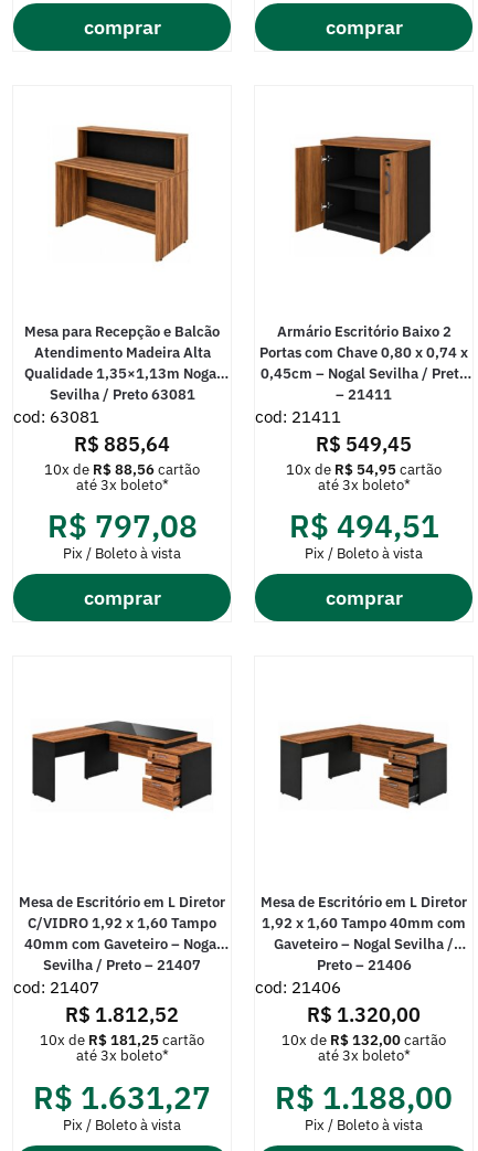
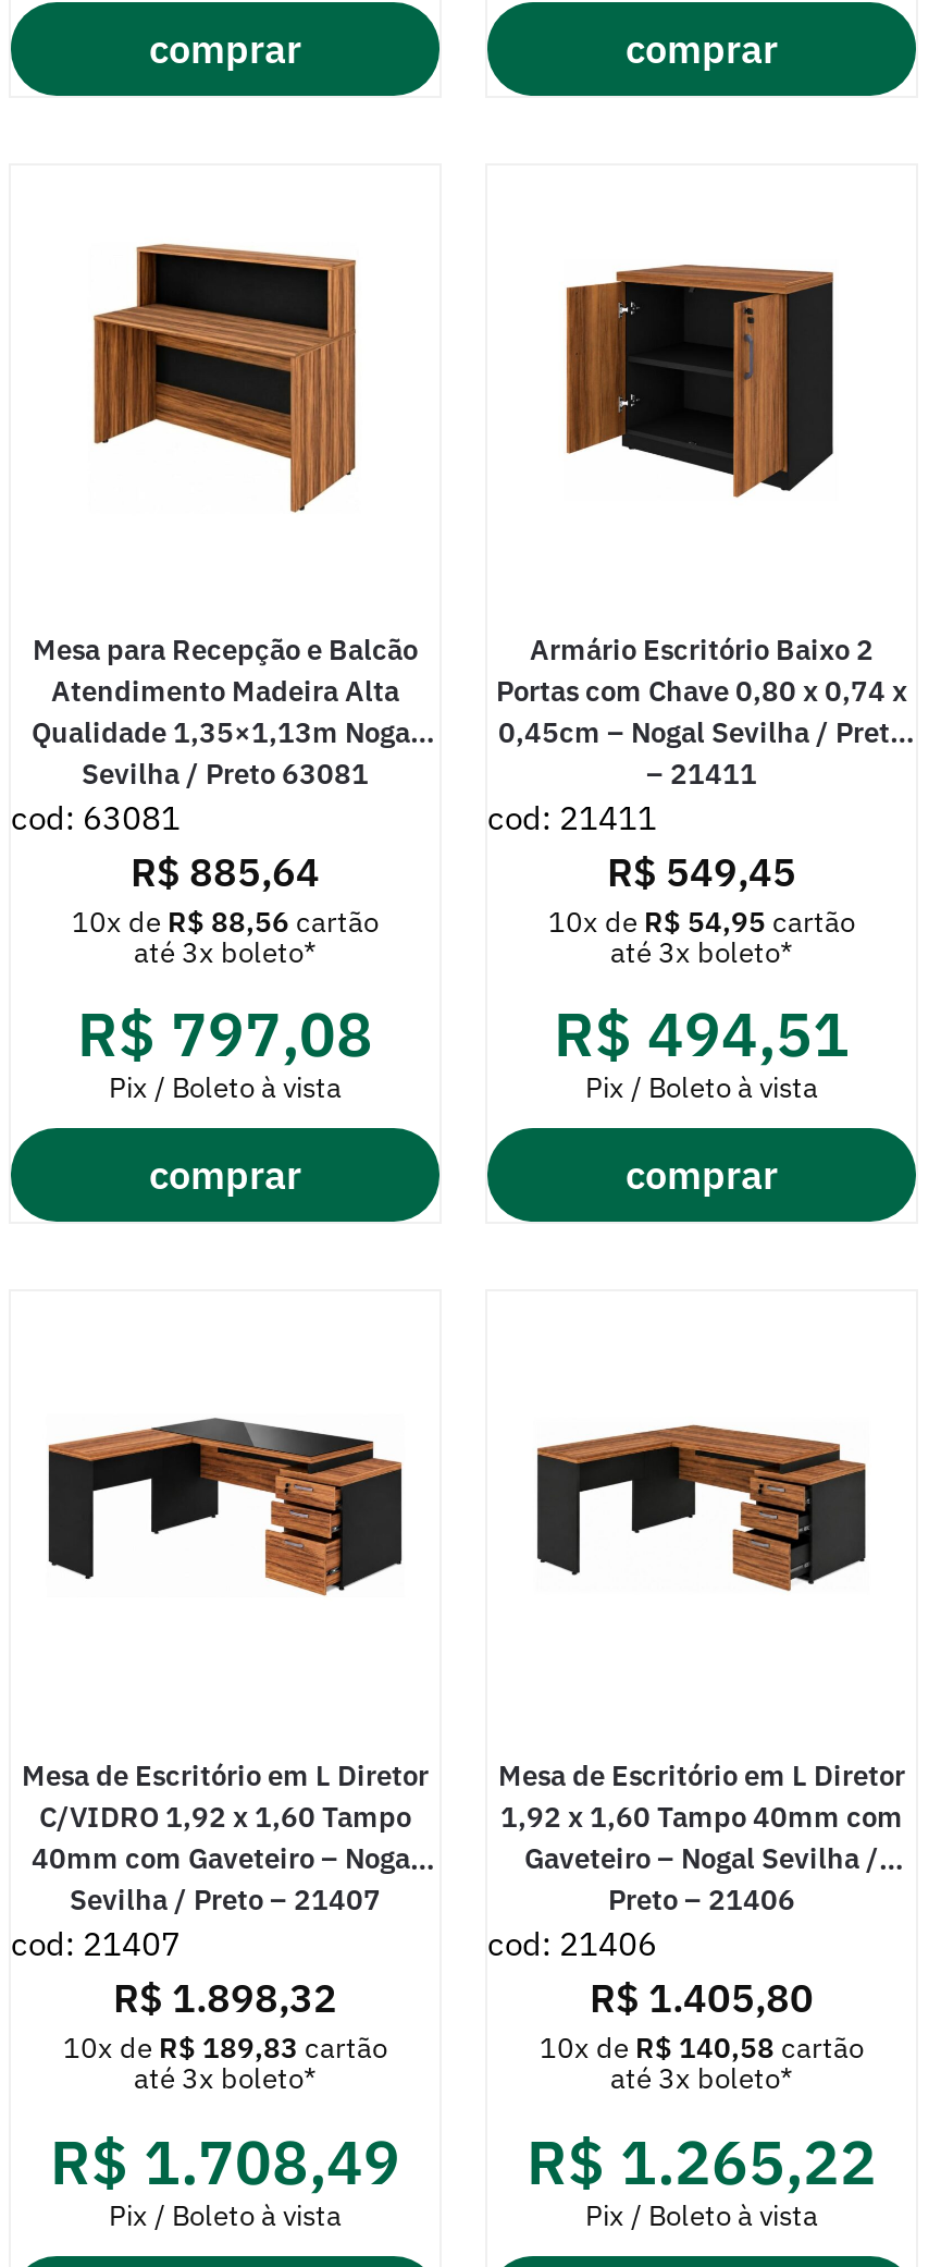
- R$1.812,52
+ R$1.898,32

- R$1.320,00
+ R$1.405,80

- 10x de R$181,25 cartão
+ 10x de R$189,83 cartão

- 10x de R$132,00 cartão
+ 10x de R$140,58 cartão

- R$1.631,27
+ R$1.708,49

- R$1.188,00
+ R$1.265,22
